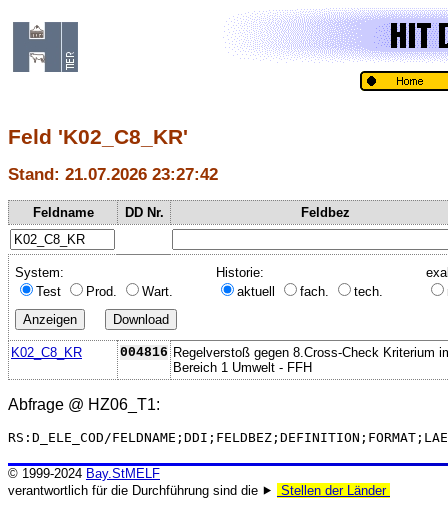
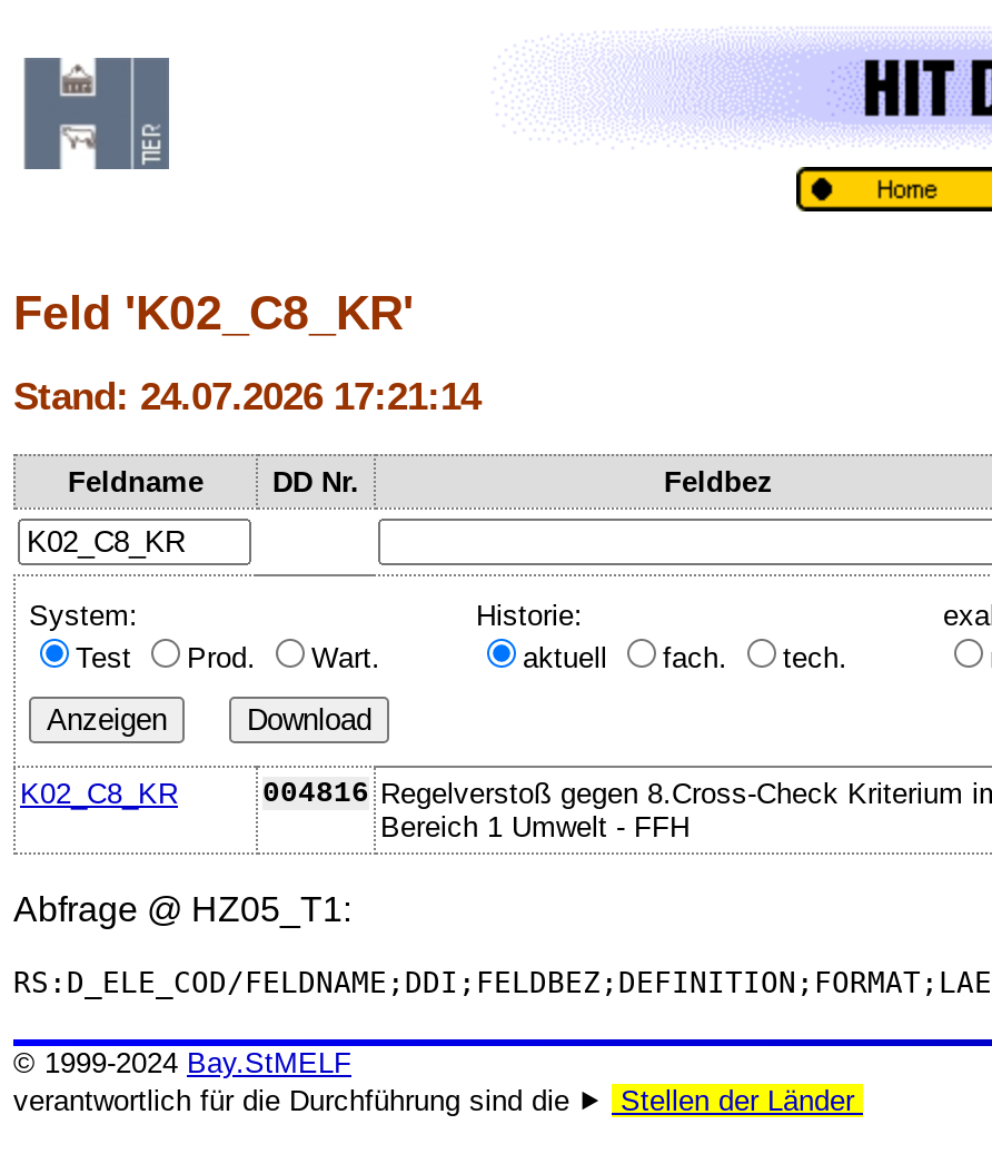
- Stand: 21.07.2026 23:27:42
+ Stand: 24.07.2026 17:21:14

- Abfrage @ HZ06_T1:
+ Abfrage @ HZ05_T1:
